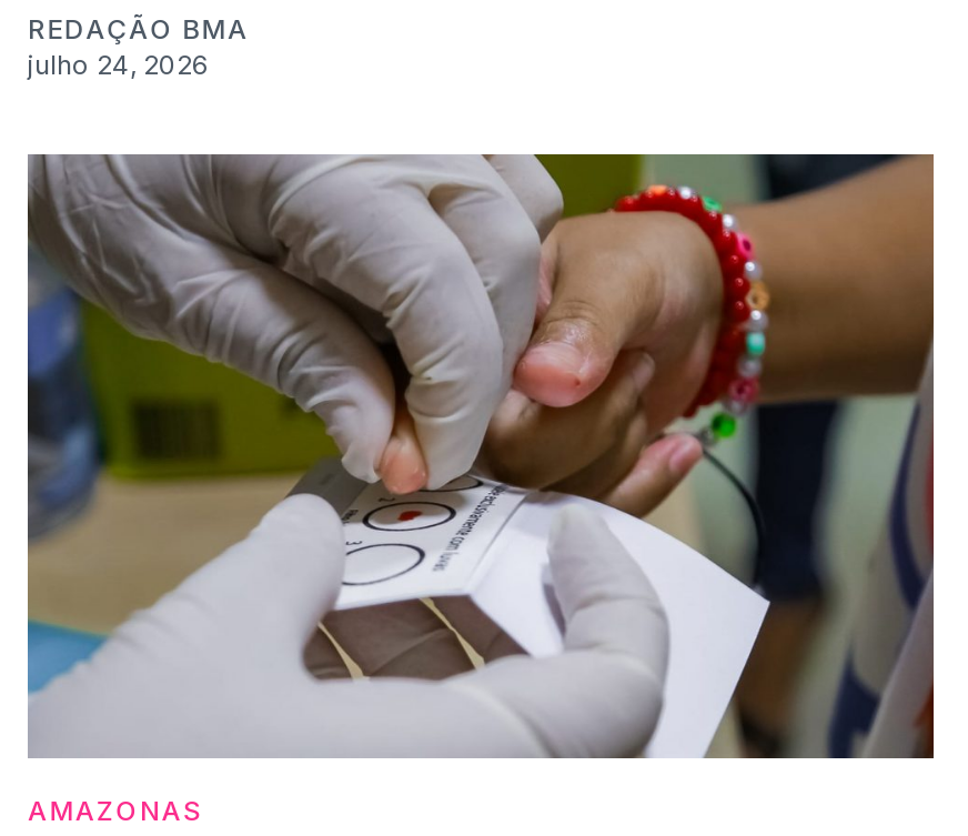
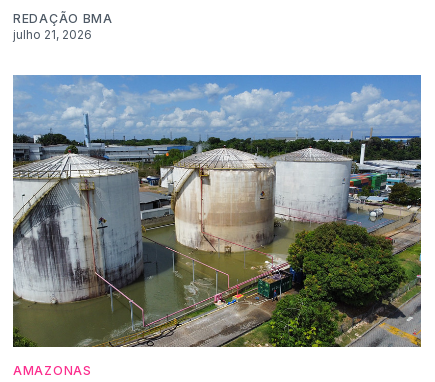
- julho 24, 2026
+ julho 21, 2026

- [image]
+ [image]
